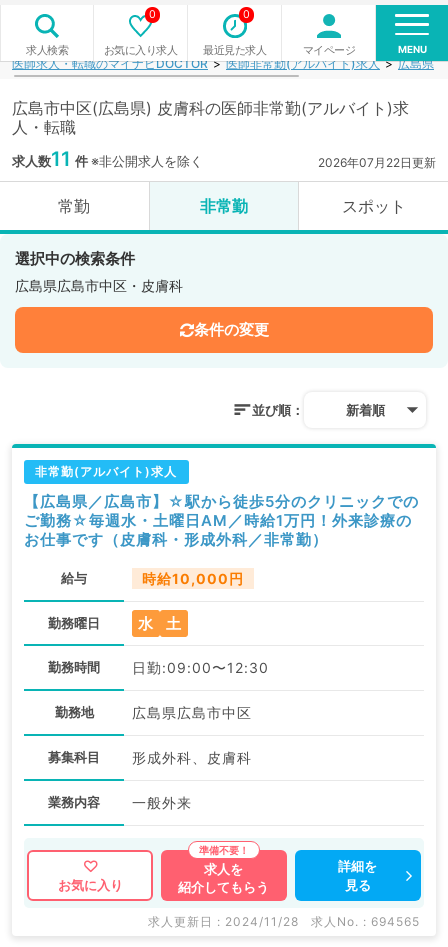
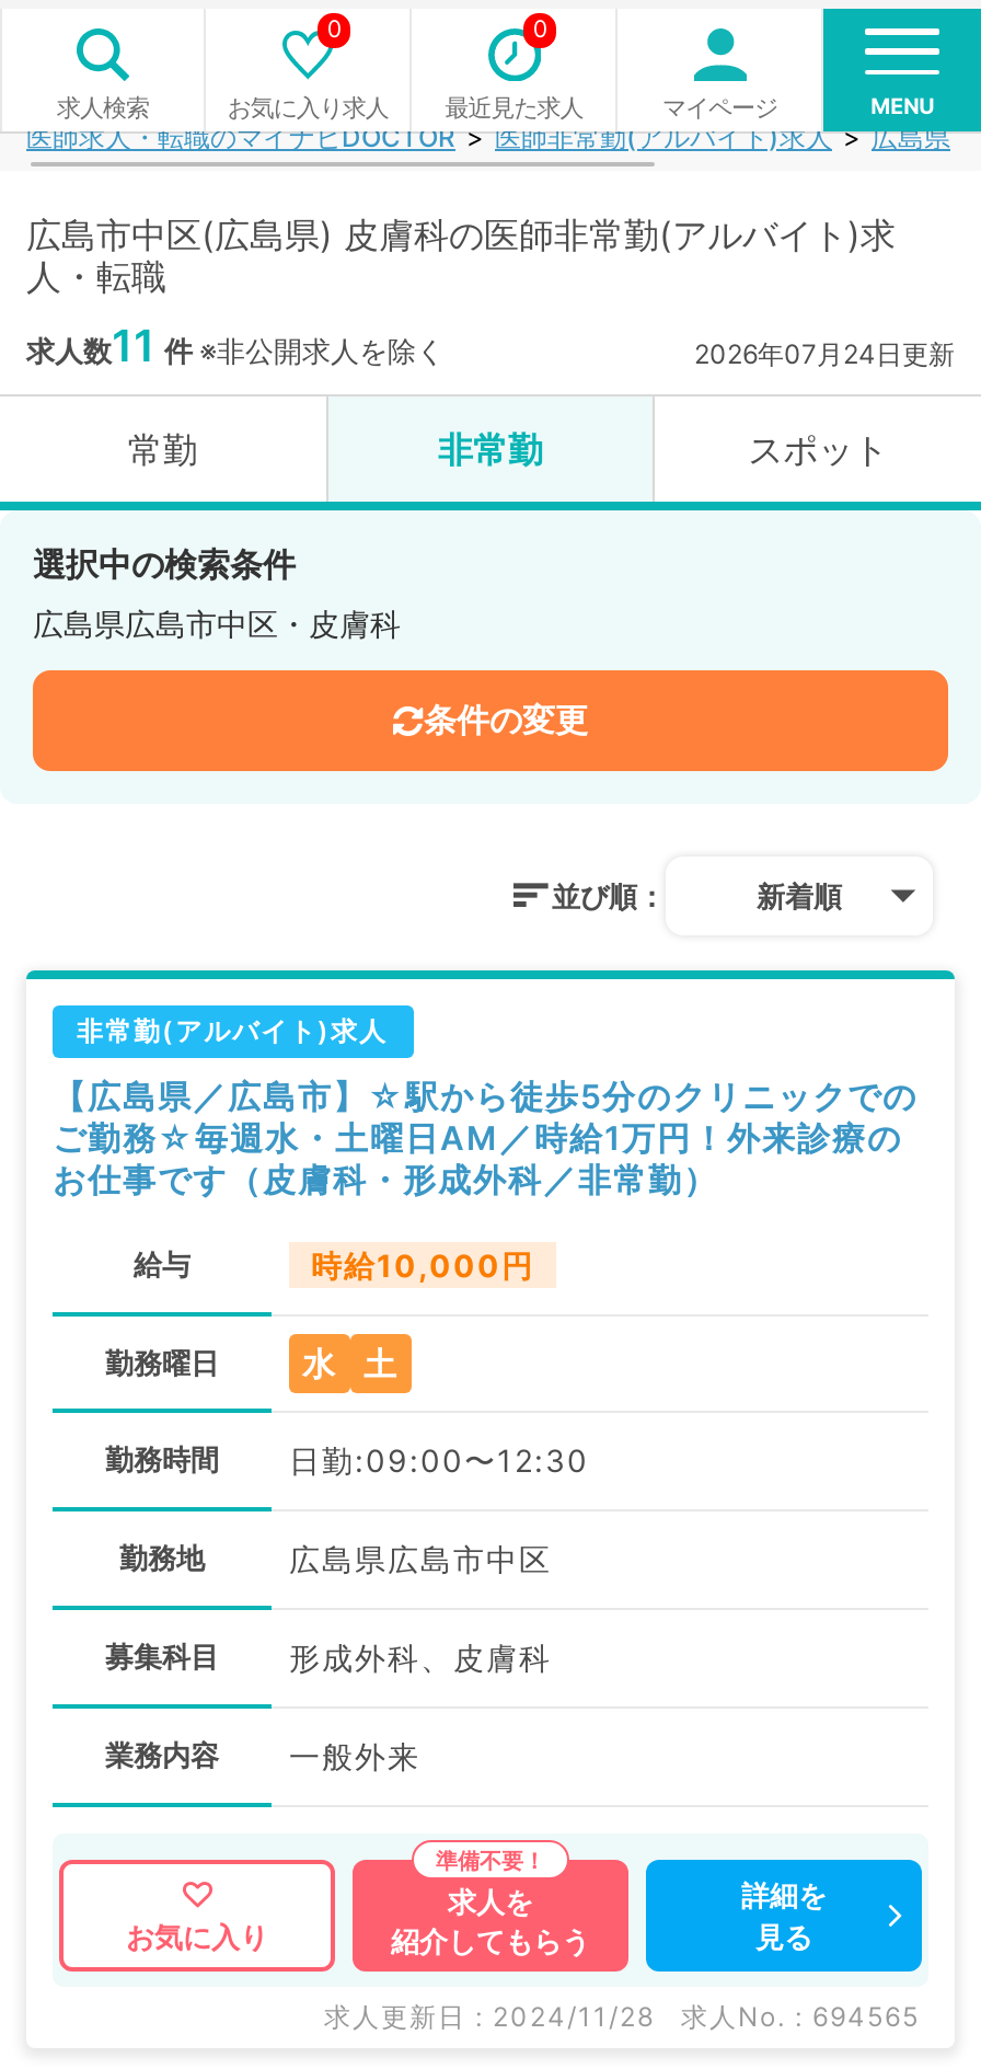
- 2026年07月22日更新
+ 2026年07月24日更新
